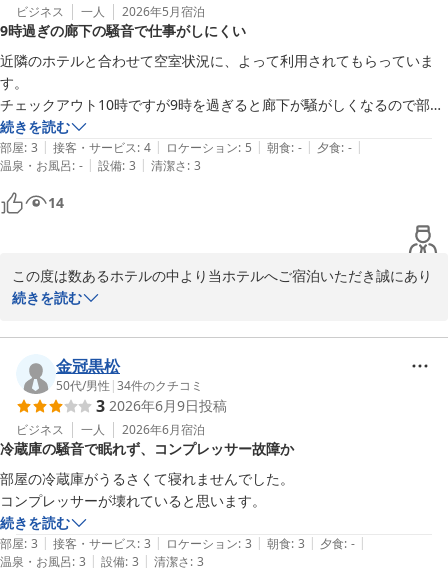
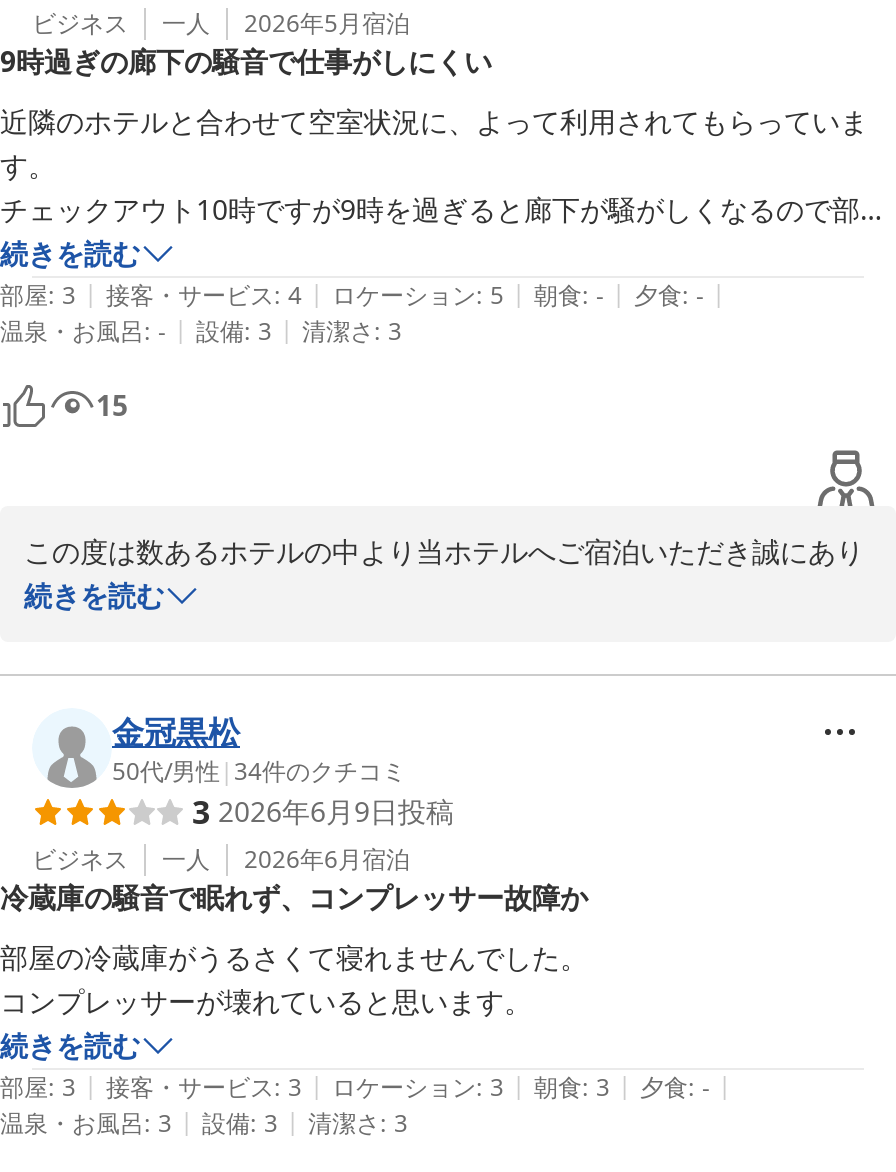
- 14
+ 15
